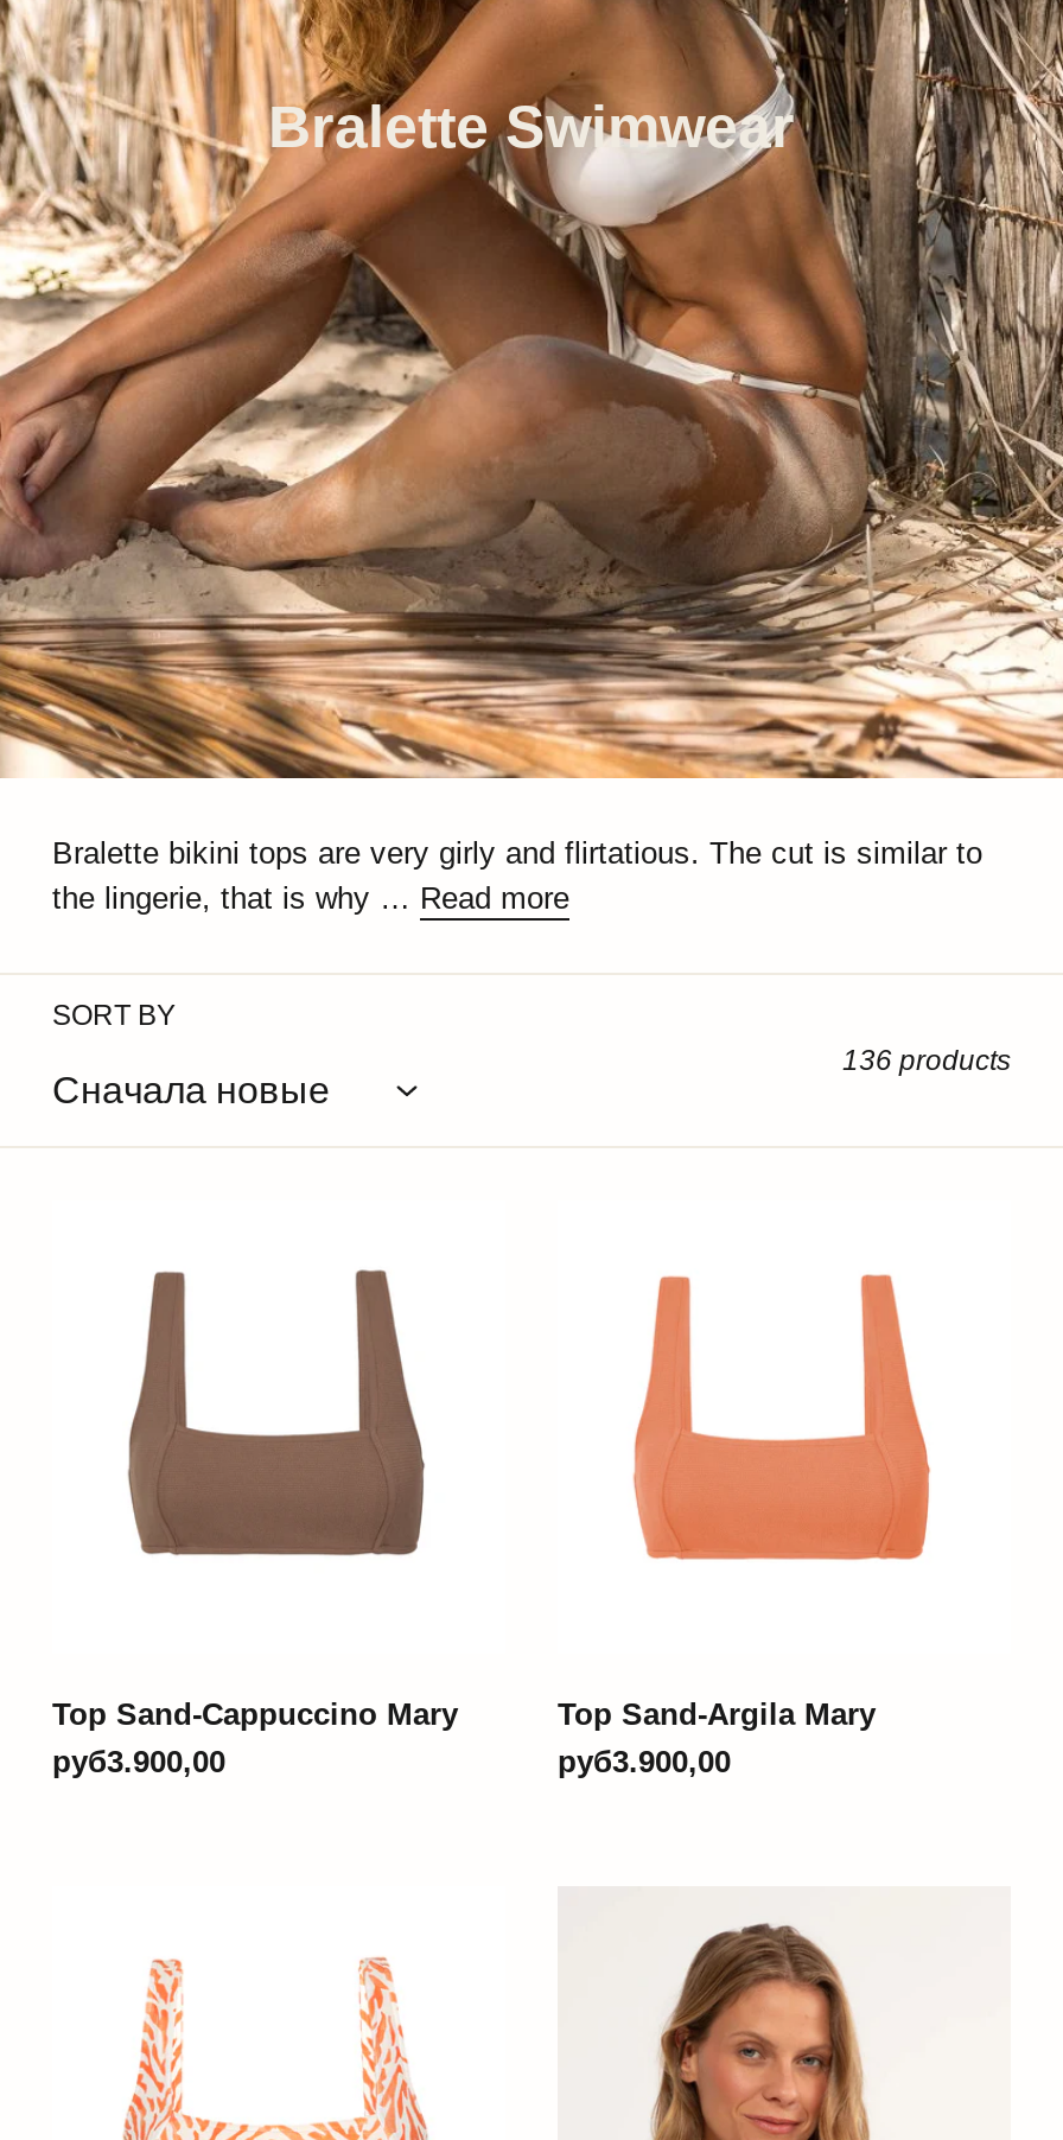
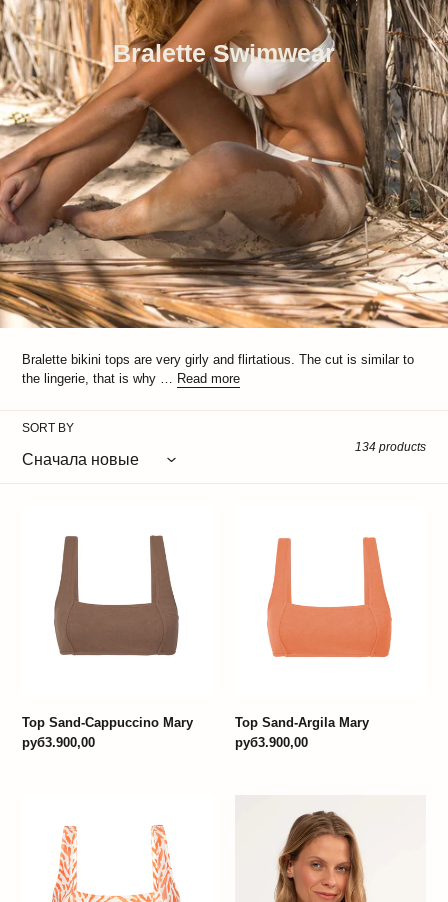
- 136 products
+ 134 products
